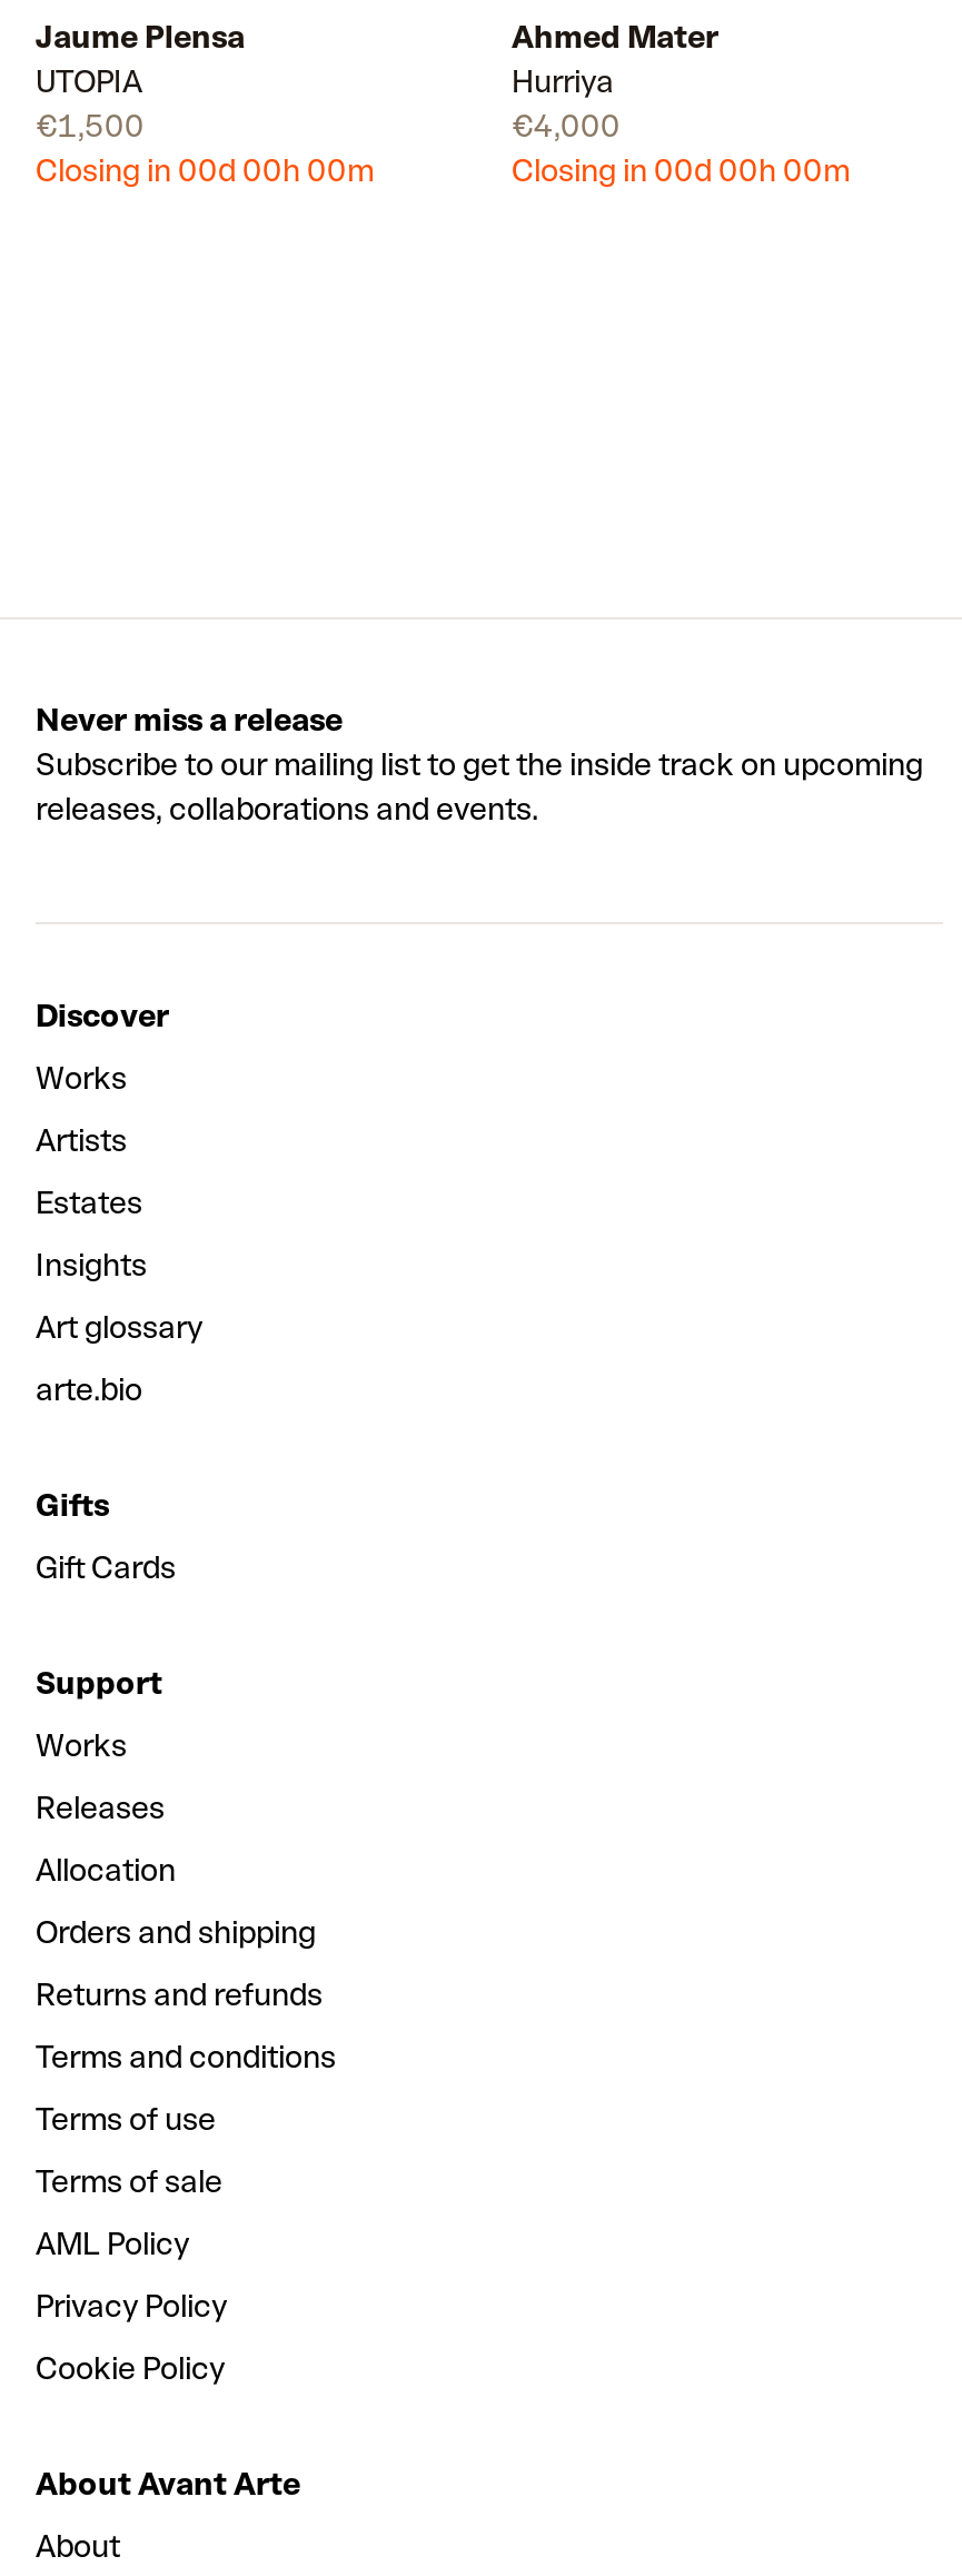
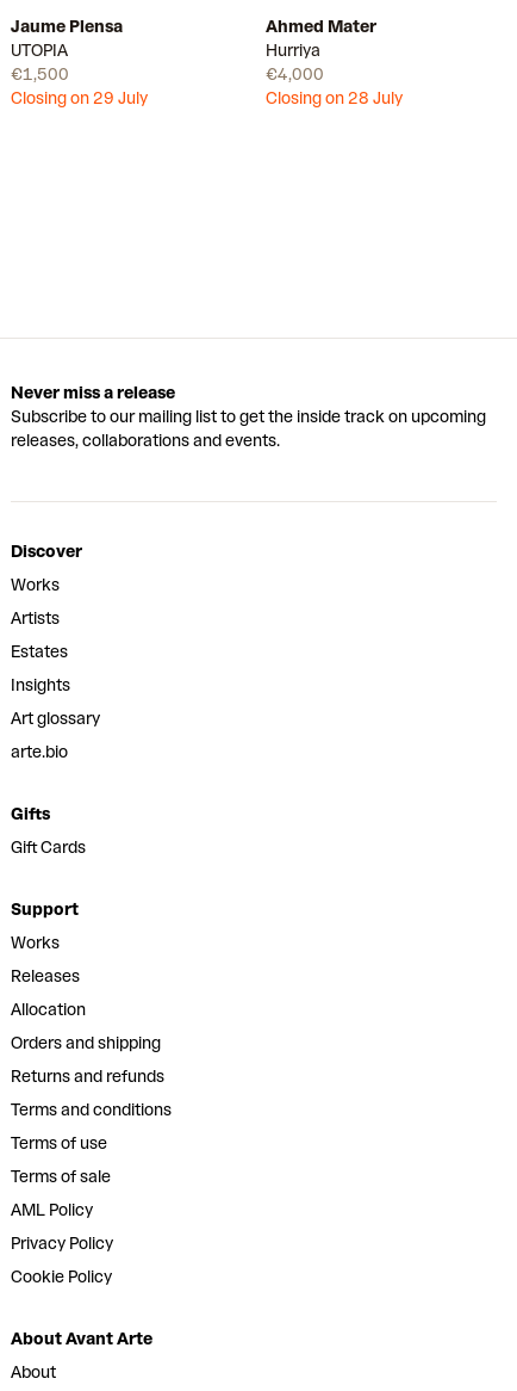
- Closing in 00d 00h 00m
+ Closing on 29 July

- Closing in 00d 00h 00m
+ Closing on 28 July
